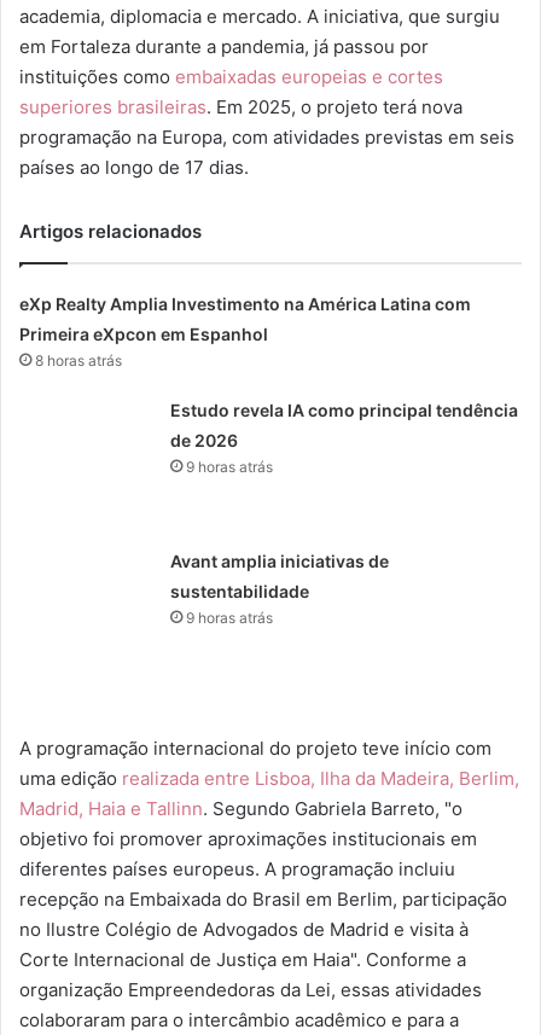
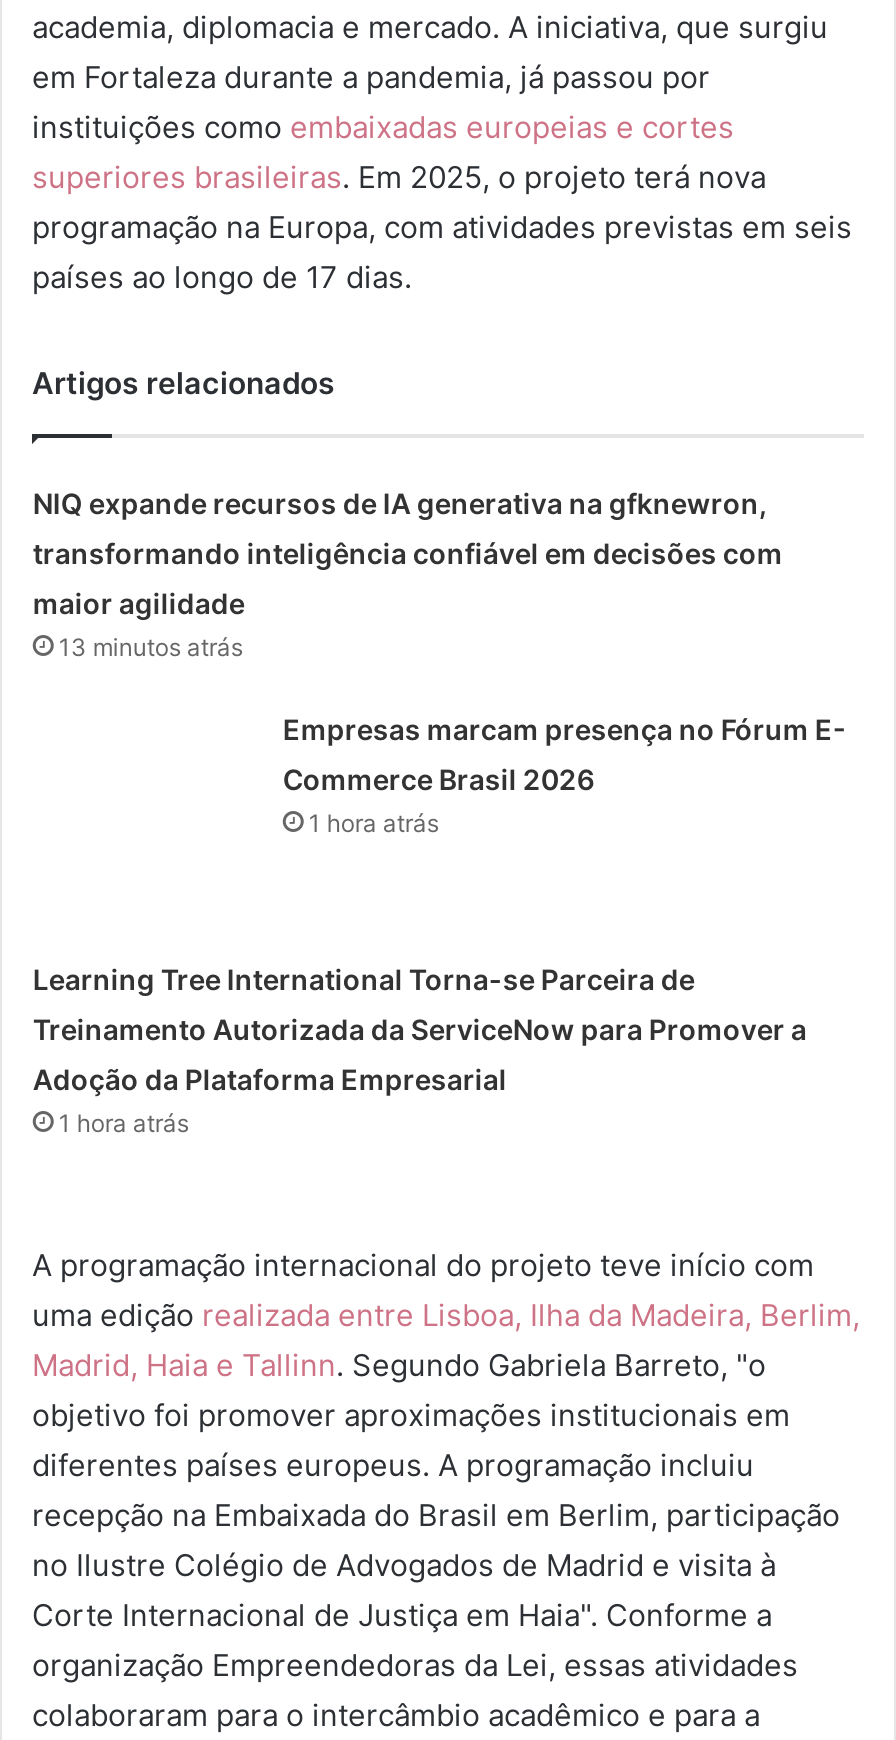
- eXp Realty Amplia Investimento na América Latina com
- Primeira eXpcon em Espanhol
- 8 horas atrás
- Estudo revela IA como principal tendência
- de 2026
- 9 horas atrás
+ NIQ expande recursos de IA generativa na gfknewron,
+ transformando inteligência confiável em decisões com
+ maior agilidade
+ 13 minutos atrás
+ Empresas marcam presença no Fórum E-
+ Commerce Brasil 2026
+ 1 hora atrás

- Avant amplia iniciativas de
- sustentabilidade
- 9 horas atrás
+ Learning Tree International Torna-se Parceira de
+ Treinamento Autorizada da ServiceNow para Promover a
+ Adoção da Plataforma Empresarial
+ 1 hora atrás
